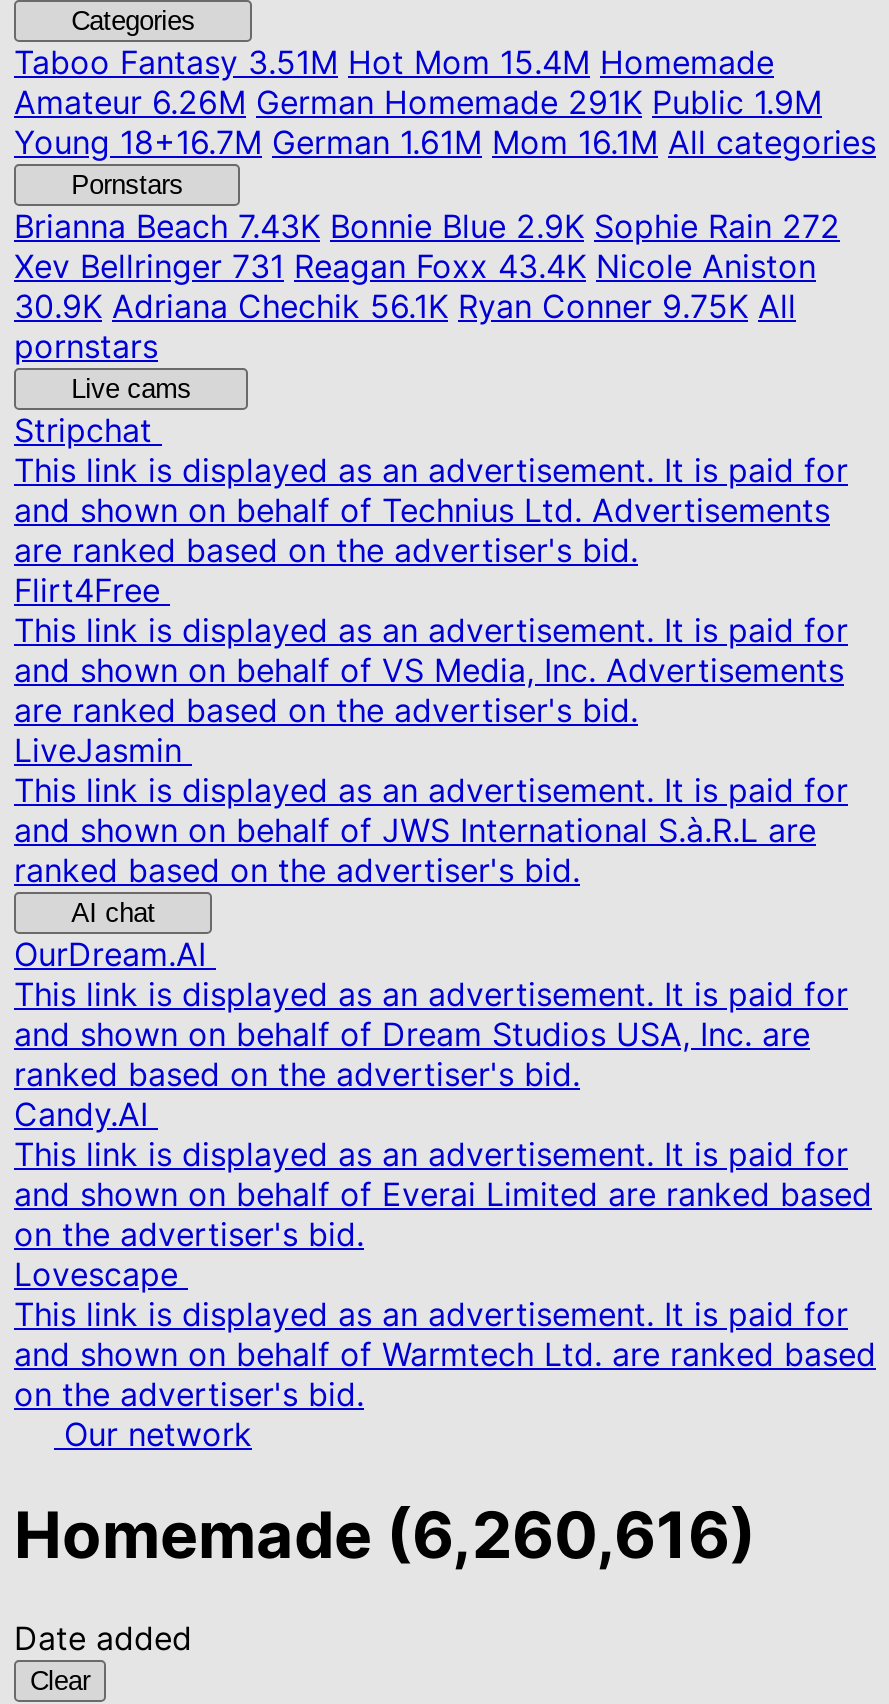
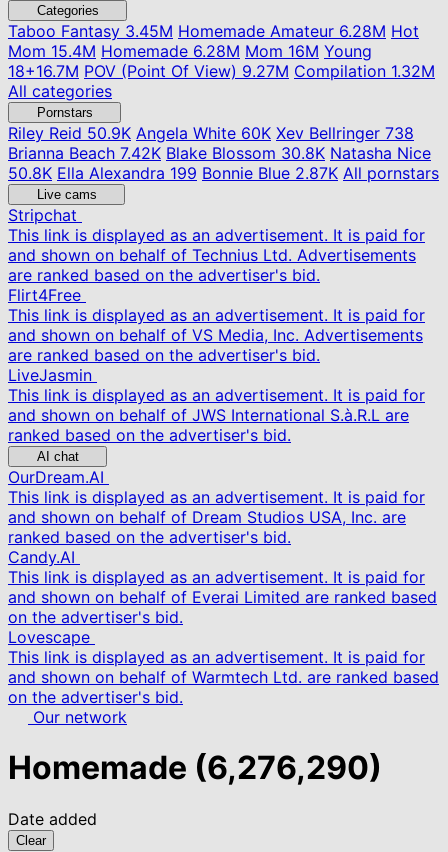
- Taboo Fantasy3.51M Hot Mom 15.4M Homemade
- Amateur 6.26M German Homemade 291K Public 1.9M
- Young 18+16.7M German 1.61M Mom 16.1M All categories
+ Taboo Fantasy3.45M Homemade Amateur 6.28M Hot
+ Mom 15.4M Homemade 6.28M Mom 16M Young
+ 18+16.7M POV (Point Of View) 9.27M Compilation 1.32M
+ All categories

moved down: Pornstars

- Brianna Beach7.43K Bonnie Blue 2.9K Sophie Rain 272
- Xev Bellringer 731 Reagan Foxx 43.4K Nicole Aniston
- 30.9K Adriana Chechik 56.1K Ryan Conner 9.75K All
- pornstars
+ Riley Reid50.9K Angela White 60K Xev Bellringer 738
+ Brianna Beach 7.42K Blake Blossom 30.8K Natasha Nice
+ 50.8K Ella Alexandra 199 Bonnie Blue 2.87K All pornstars

- Homemade (6,260,616)
+ Homemade (6,276,290)
